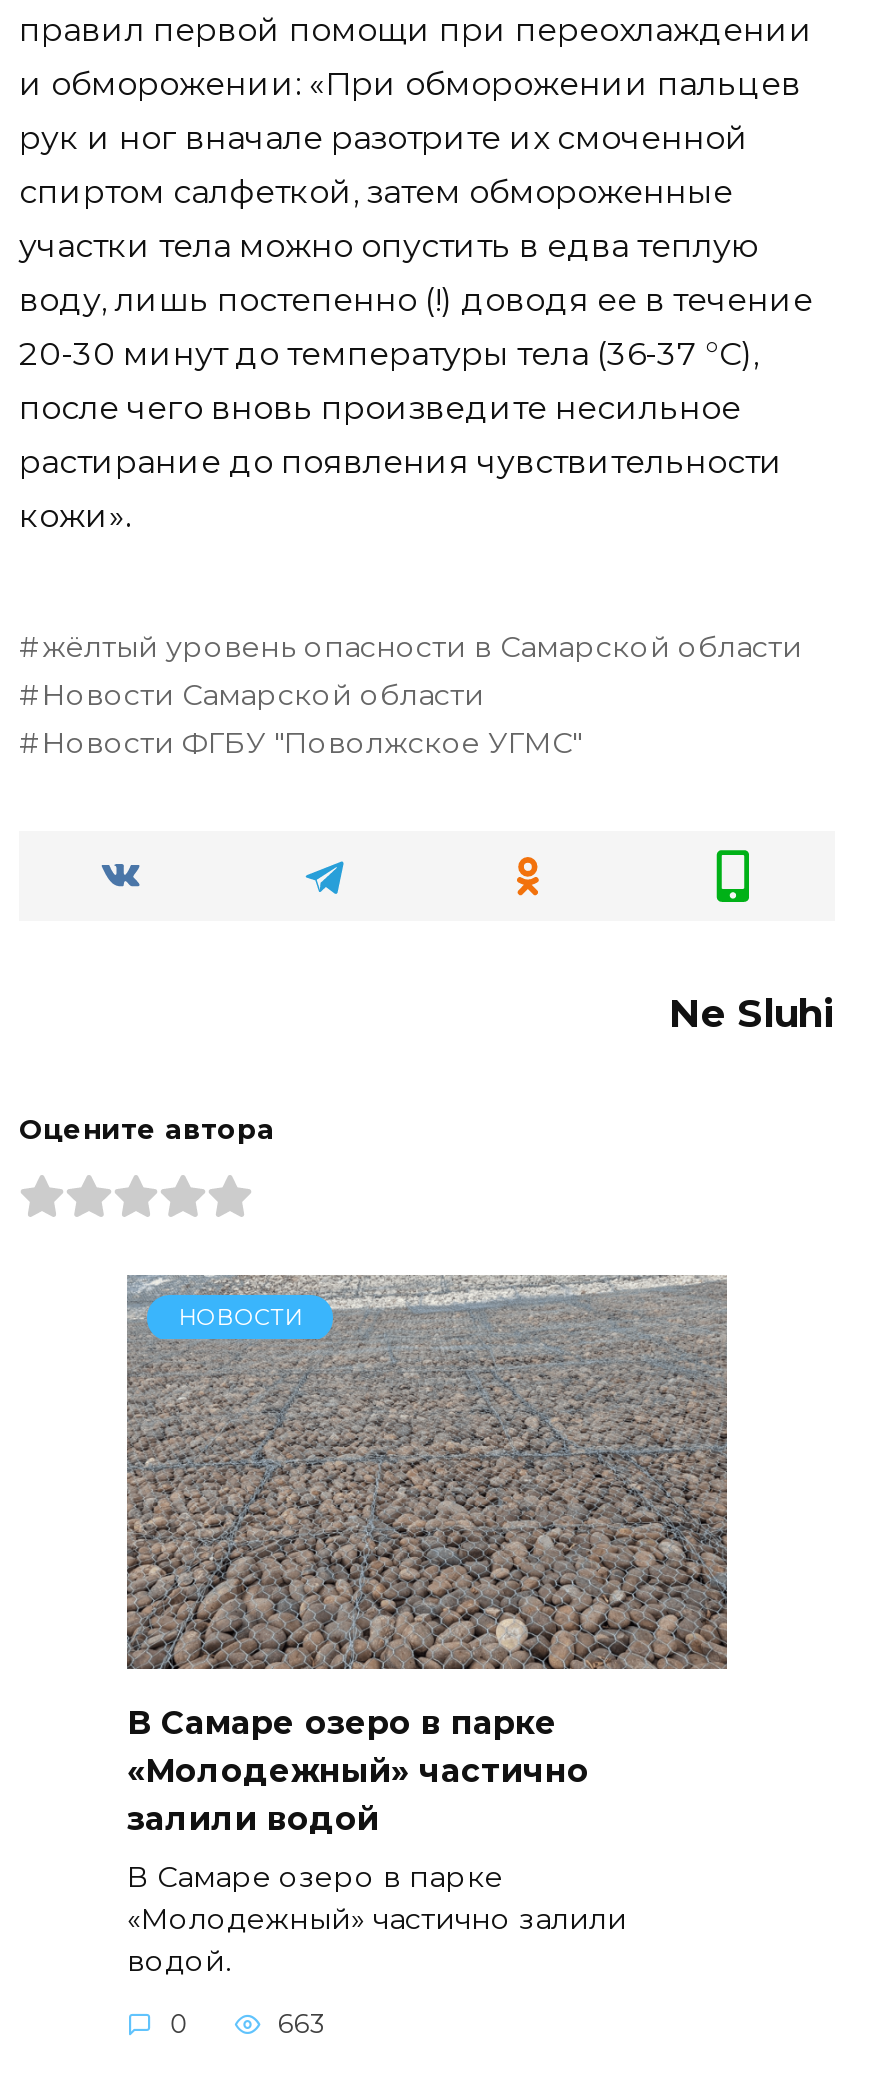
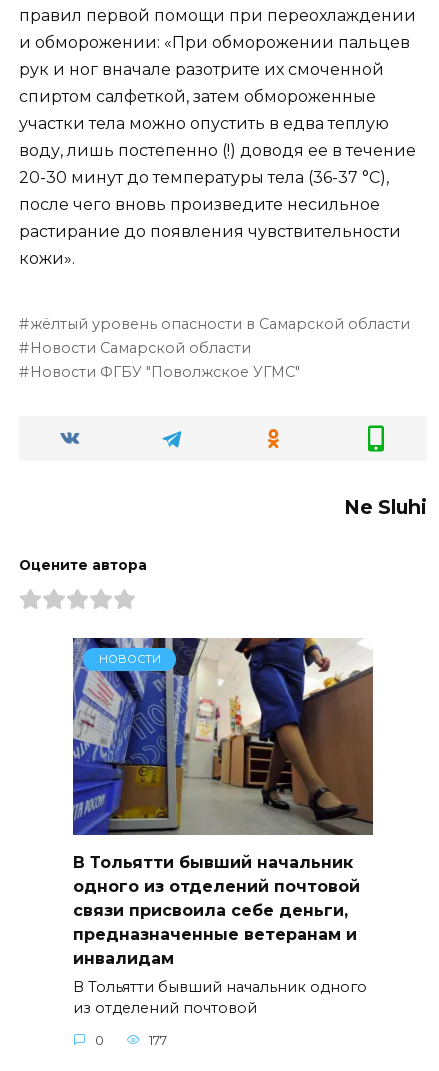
- [image]
- В Самаре озеро в парке
- «Молодежный» частично
- залили водой
+ [image]
+ В Тольятти бывший начальник
+ одного из отделений почтовой
+ связи присвоила себе деньги,
+ предназначенные ветеранам и
+ инвалидам

- В Самаре озеро в парке
- «Молодежный» частично залили
- водой.
+ В Тольятти бывший начальник одного
+ из отделений почтовой

- 663
+ 177
